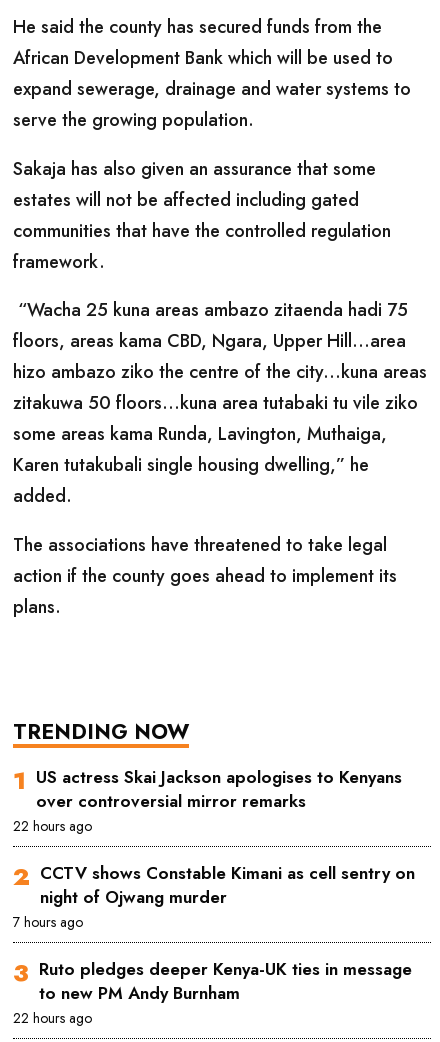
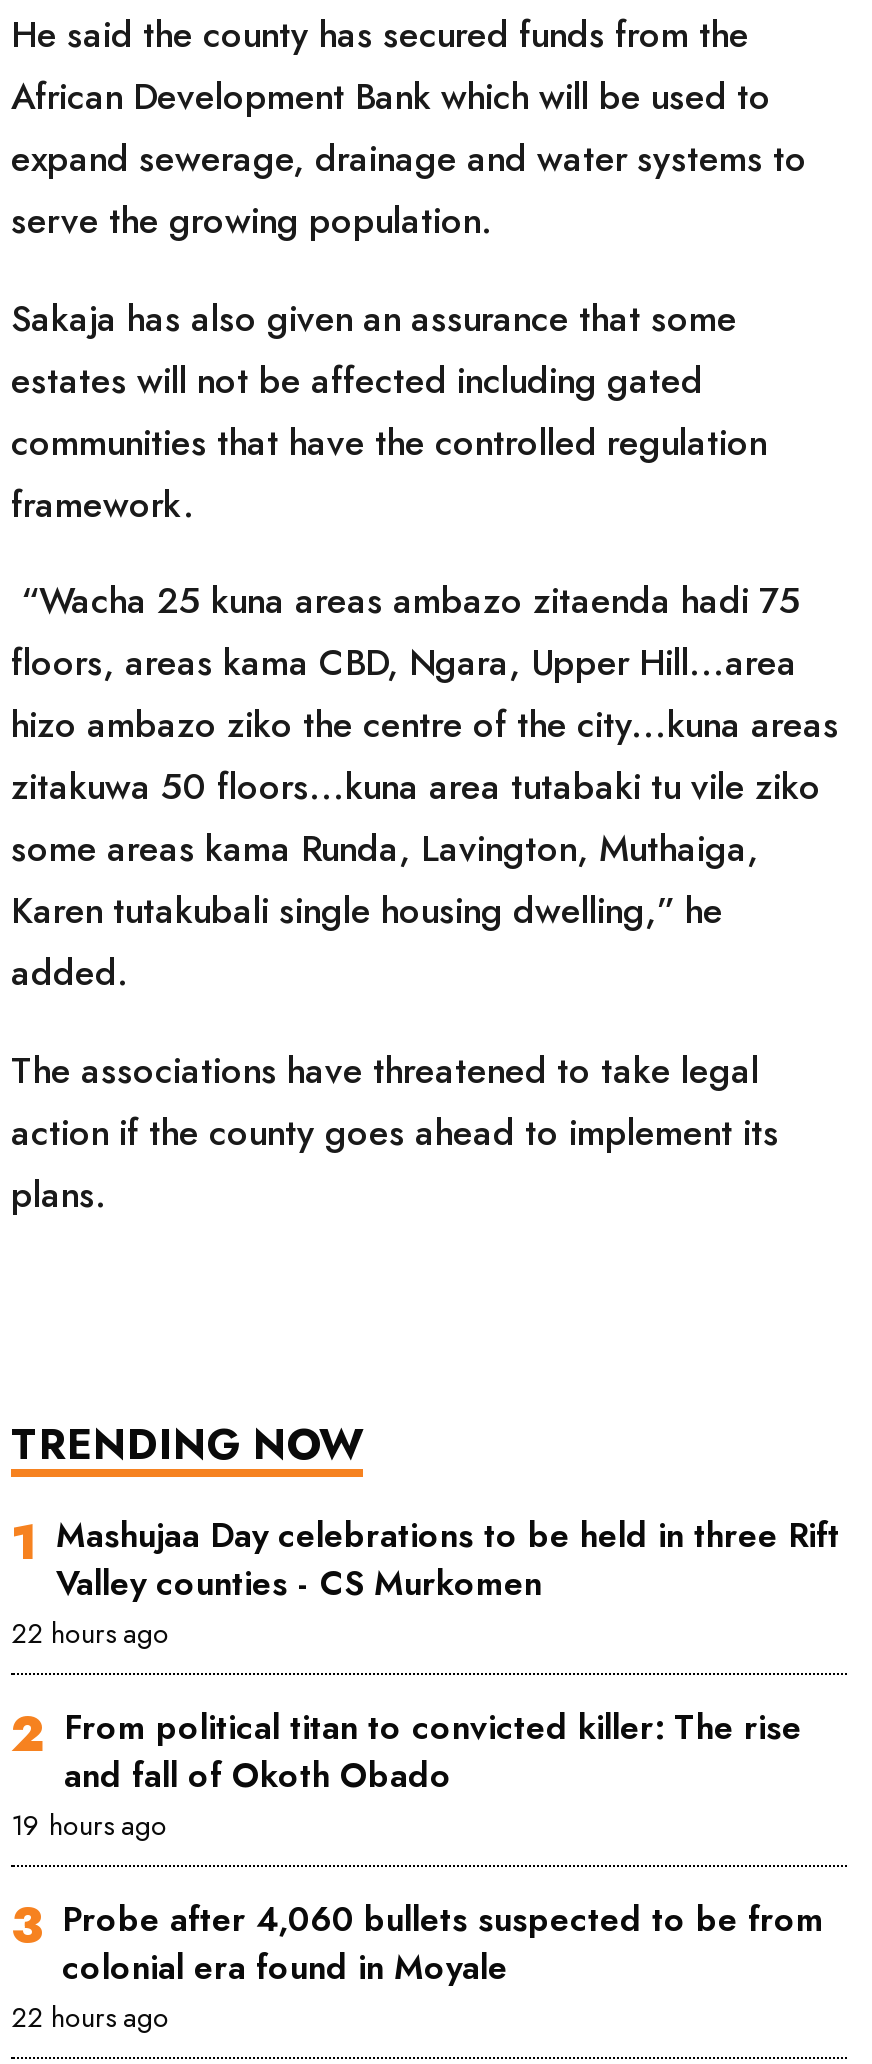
- US actress Skai Jackson apologises to Kenyans
- over controversial mirror remarks
+ Mashujaa Day celebrations to be held in three Rift
+ Valley counties - CS Murkomen

- CCTV shows Constable Kimani as cell sentry on
- night of Ojwang murder
- 7 hours ago
+ From political titan to convicted killer: The rise
+ and fall of Okoth Obado
+ 19 hours ago

- Ruto pledges deeper Kenya-UK ties in message
- to new PM Andy Burnham
+ Probe after 4,060 bullets suspected to be from
+ colonial era found in Moyale
